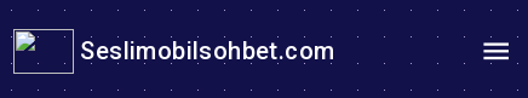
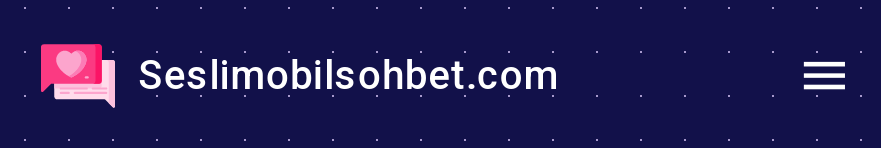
- [image]
+ [image]
